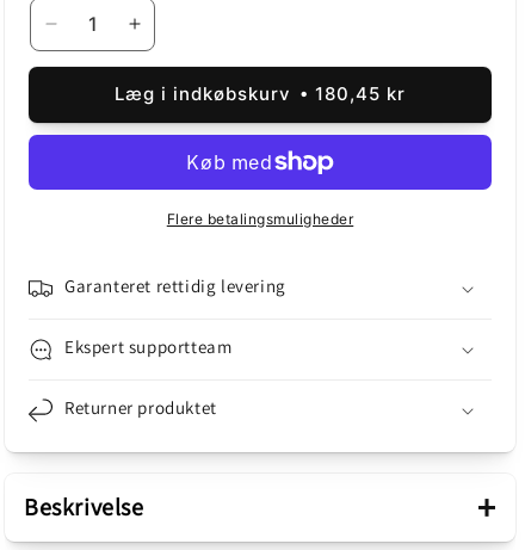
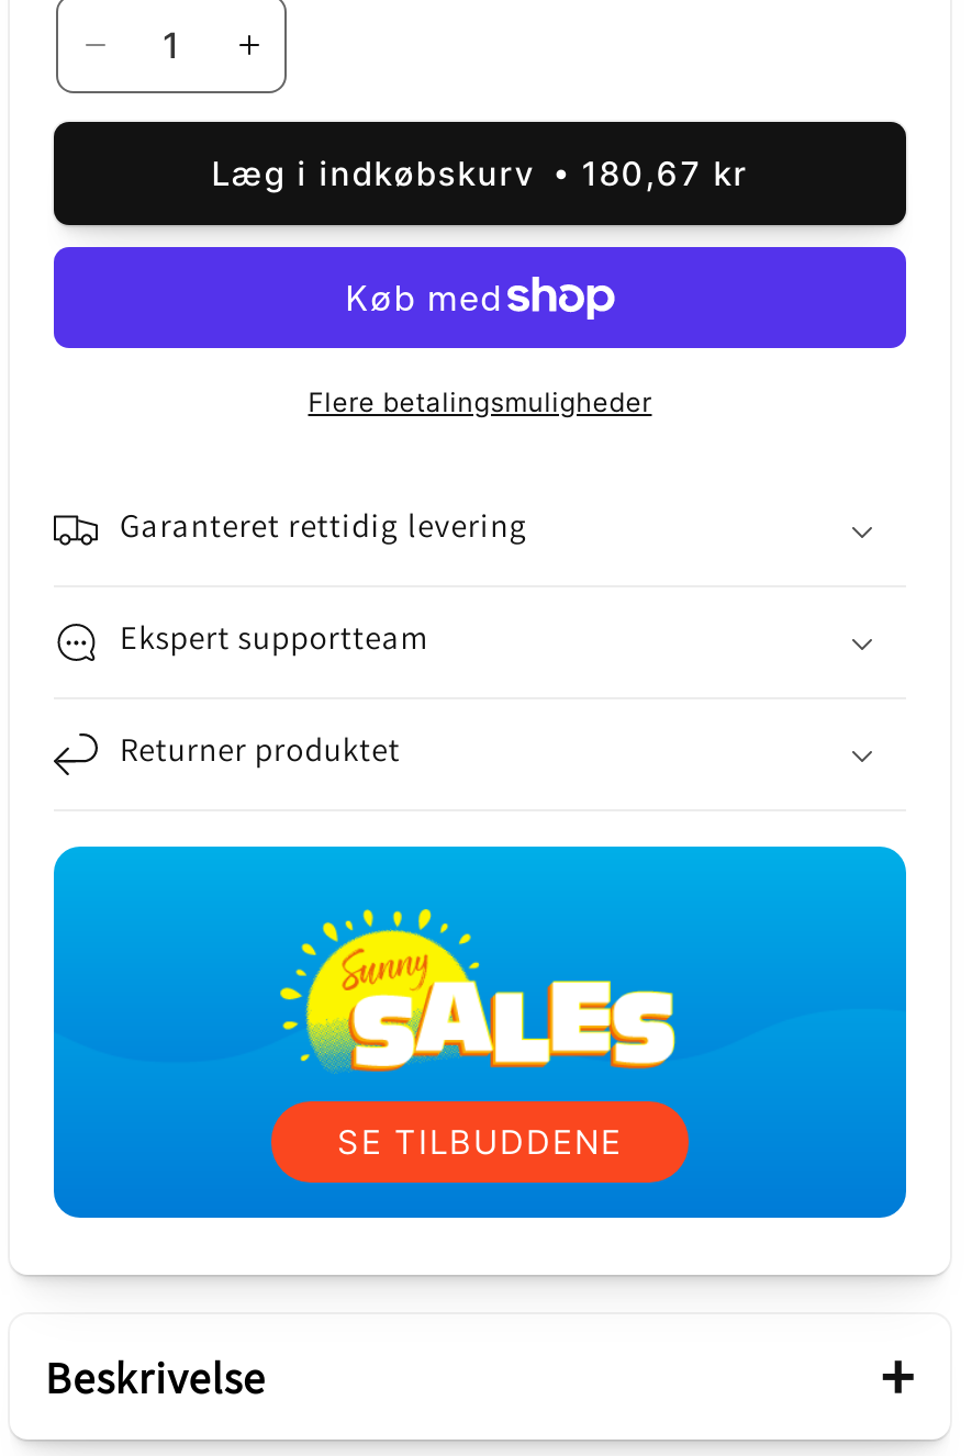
- 180,45 kr
+ 180,67 kr

+ [image]
+ SE TILBUDDENE
